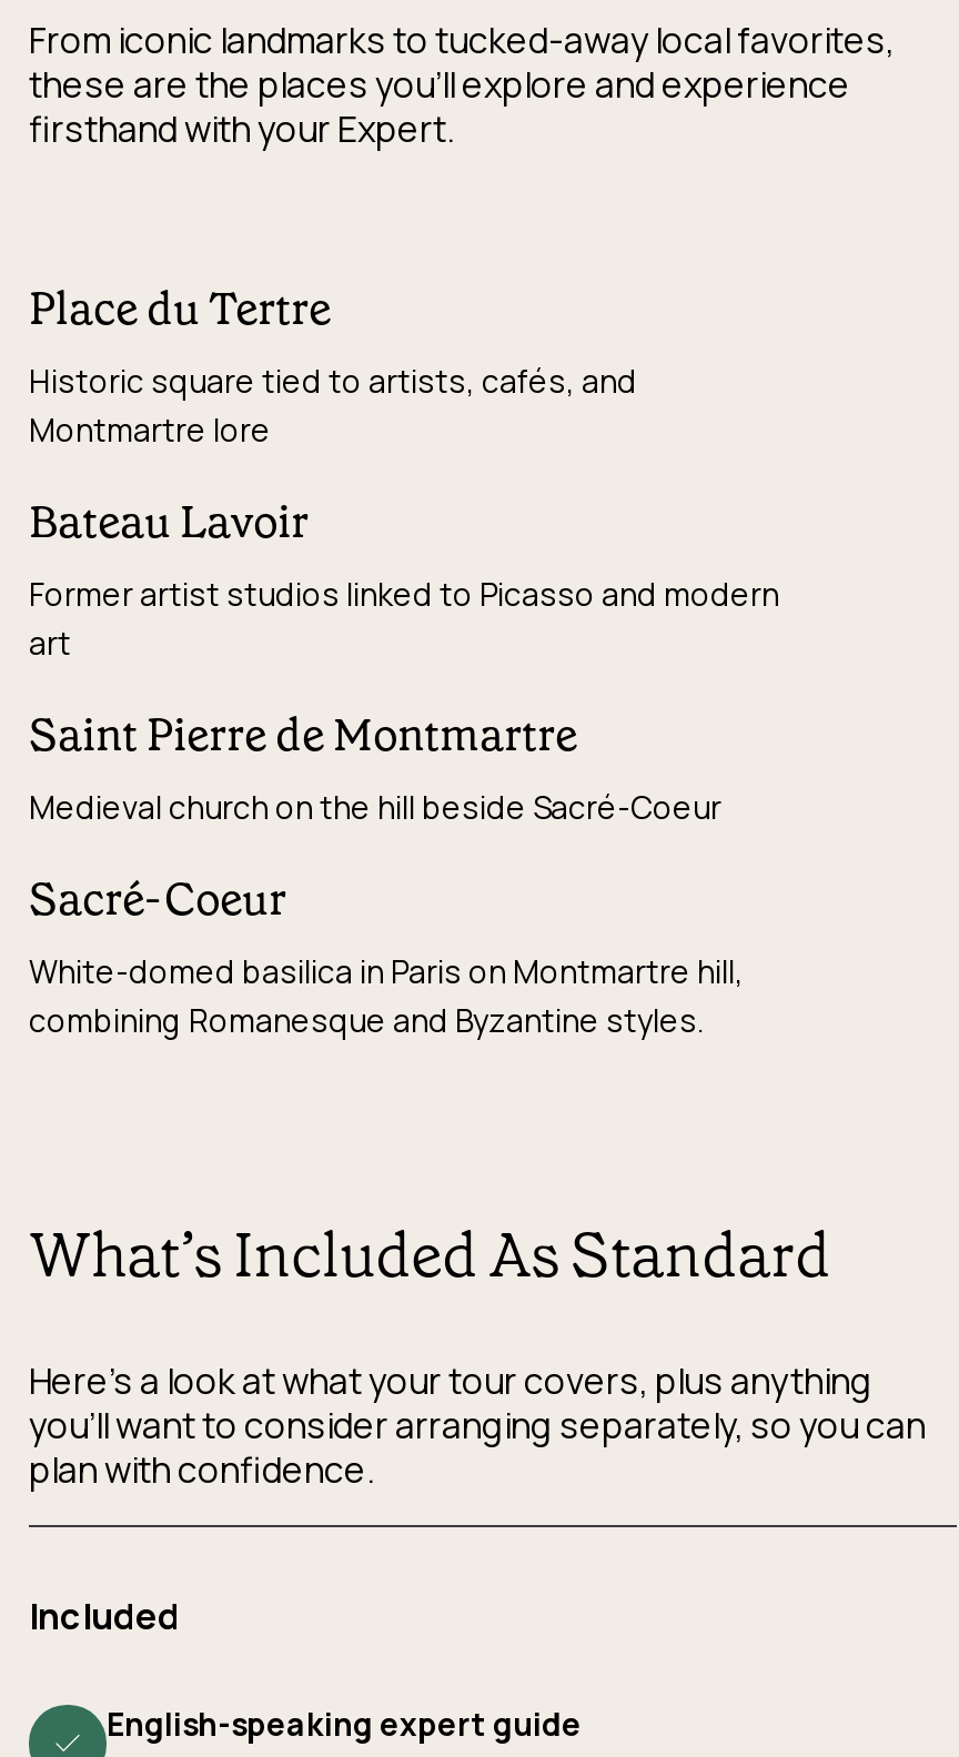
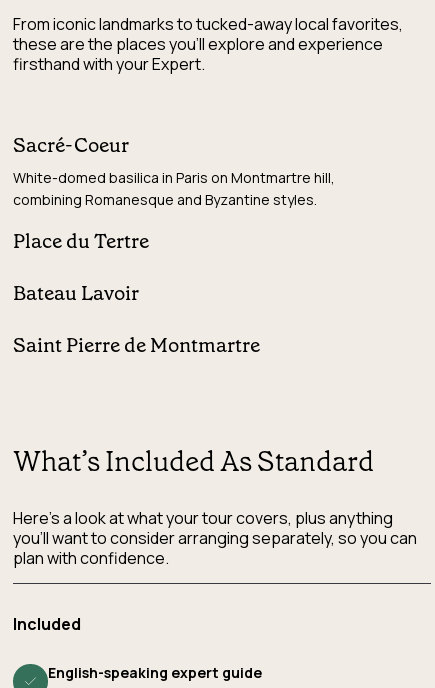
moved down: Place du Tertre | Bateau Lavoir | Saint Pierre de Montmartre

- Historic square tied to artists, cafés, and
- Montmartre lore
- Former artist studios linked to Picasso and modern
- art
- Medieval church on the hill beside Sacré-Coeur

moved up: Sacré-Coeur | White-domed basilica in Paris on Montmartre hill, | combining Romanesque and Byzantine styles.
